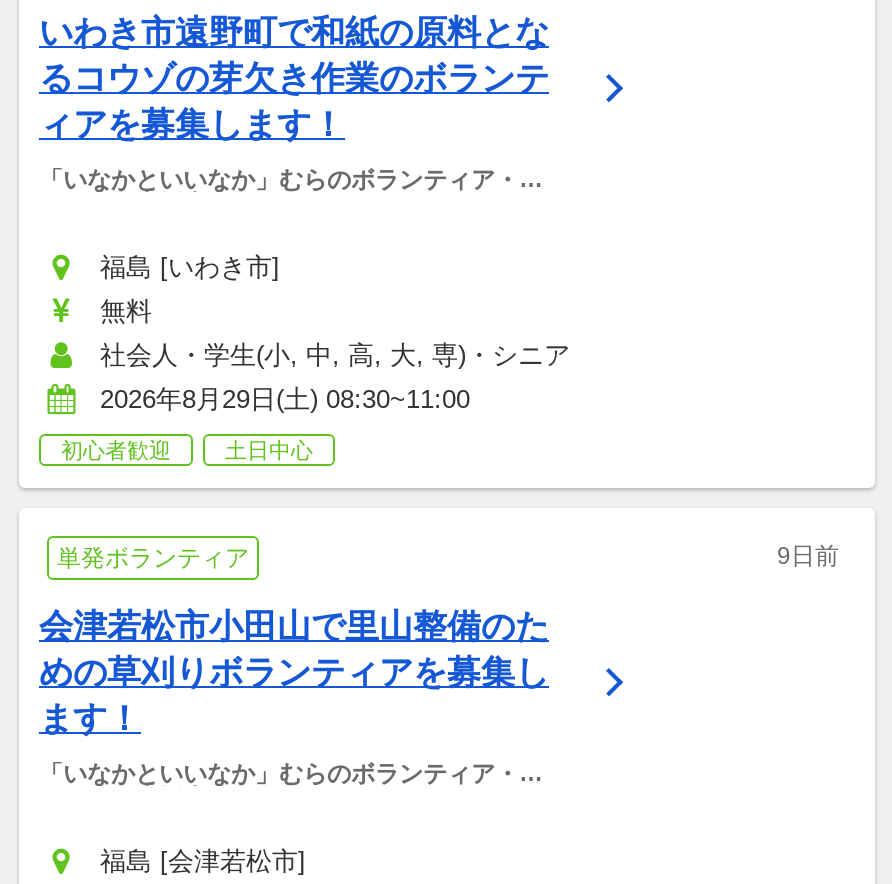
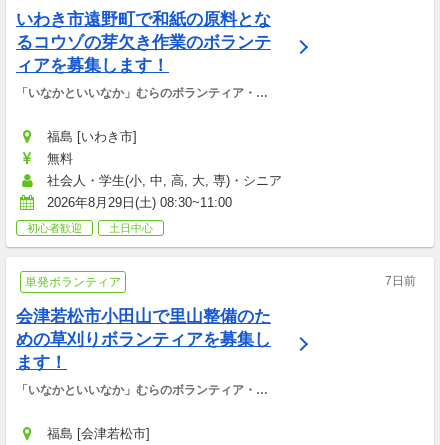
- 9日前
+ 7日前
